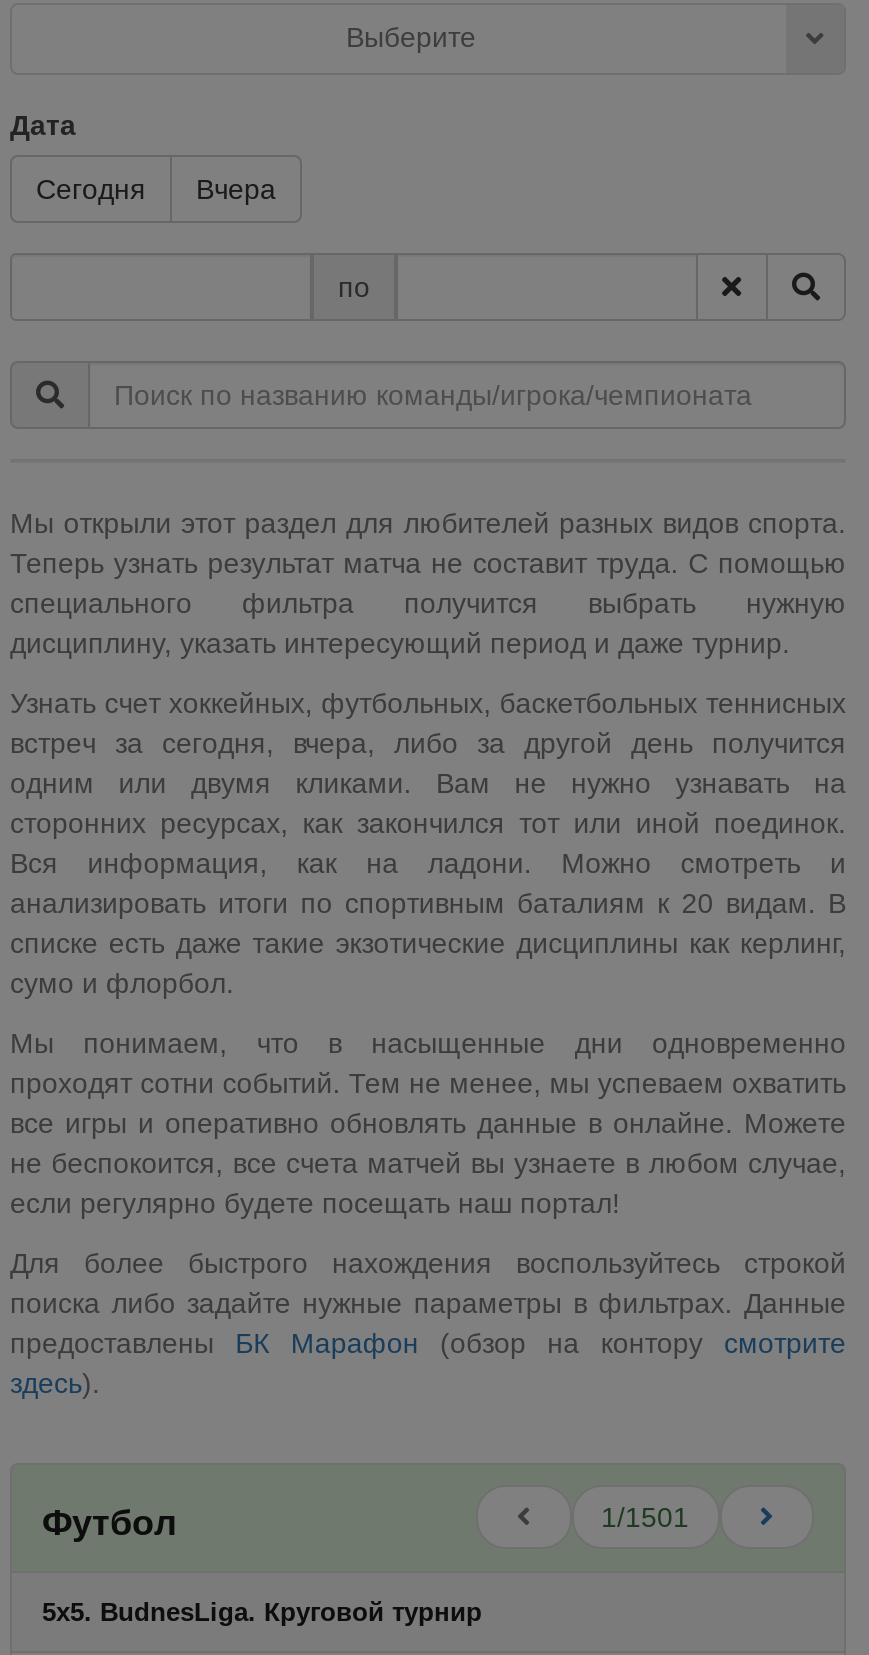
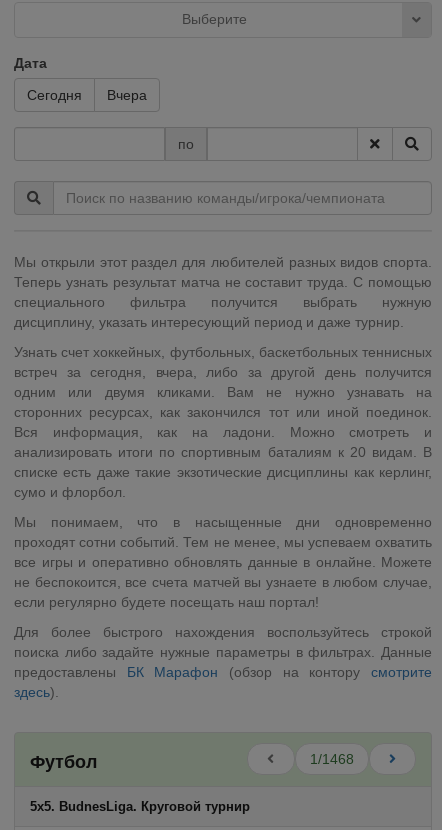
- 1/1501
+ 1/1468
